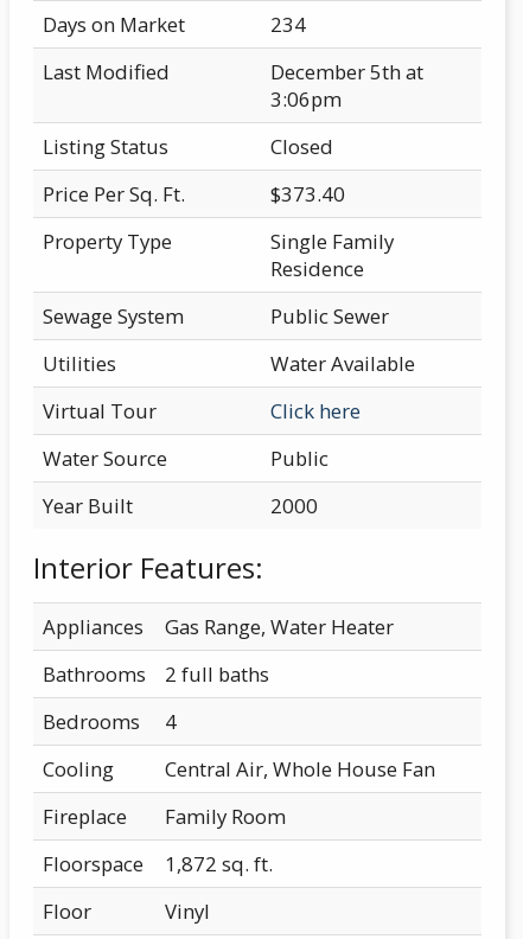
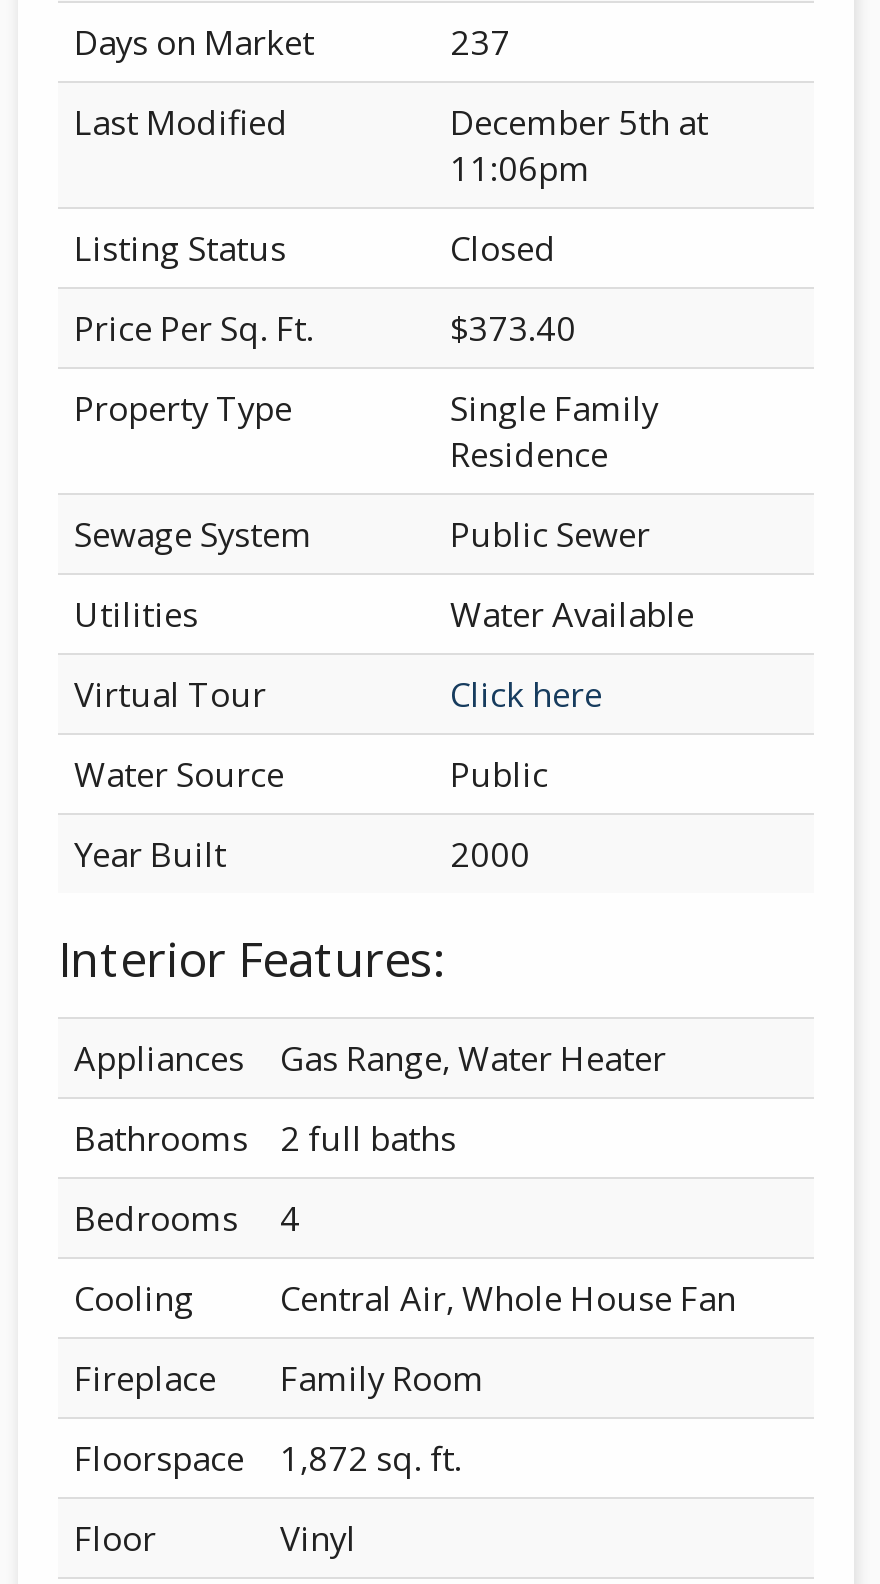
- 234
+ 237

- 3:06pm
+ 11:06pm
